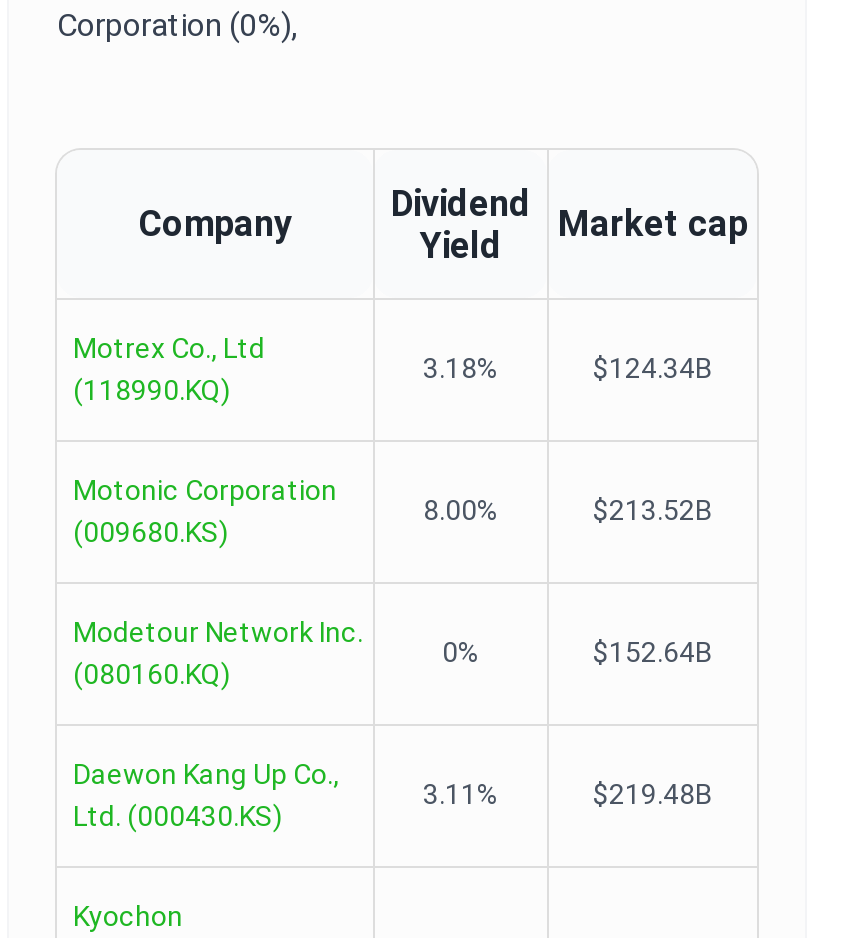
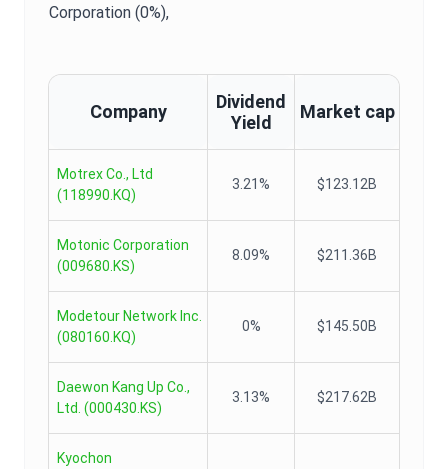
- 3.18%
- $124.34B
+ 3.21%
+ $123.12B

- 8.00%
- $213.52B
+ 8.09%
+ $211.36B

- $152.64B
+ $145.50B

- 3.11%
- $219.48B
+ 3.13%
+ $217.62B
